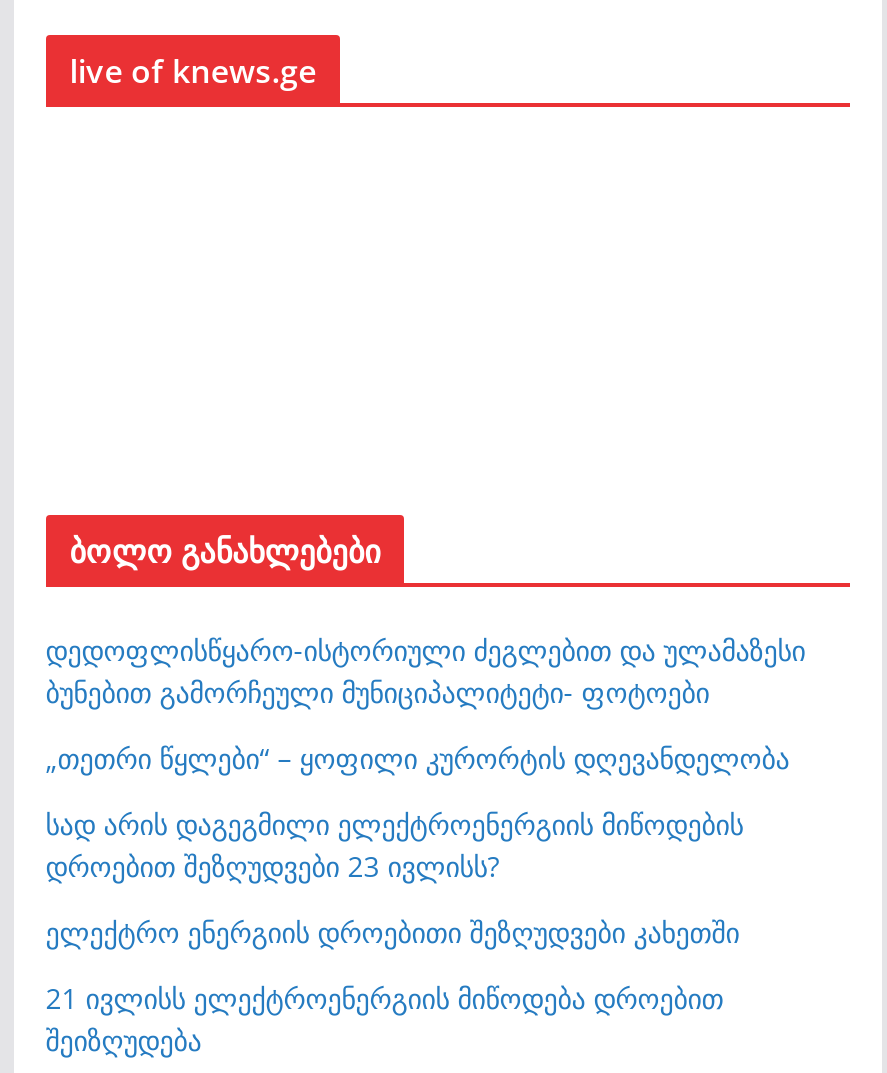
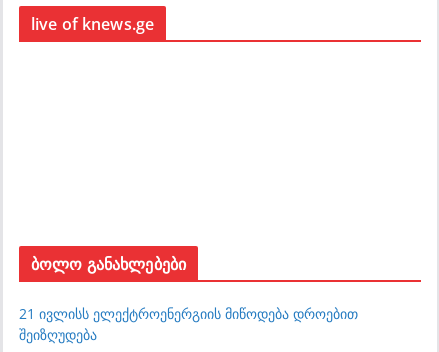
- დედოფლისწყარო-ისტორიული ძეგლებით და ულამაზესი
- ბუნებით გამორჩეული მუნიციპალიტეტი- ფოტოები
- „თეთრი წყლები“ – ყოფილი კურორტის დღევანდელობა
- სად არის დაგეგმილი ელექტროენერგიის მიწოდების
- დროებით შეზღუდვები 23 ივლისს?
- ელექტრო ენერგიის დროებითი შეზღუდვები კახეთში
